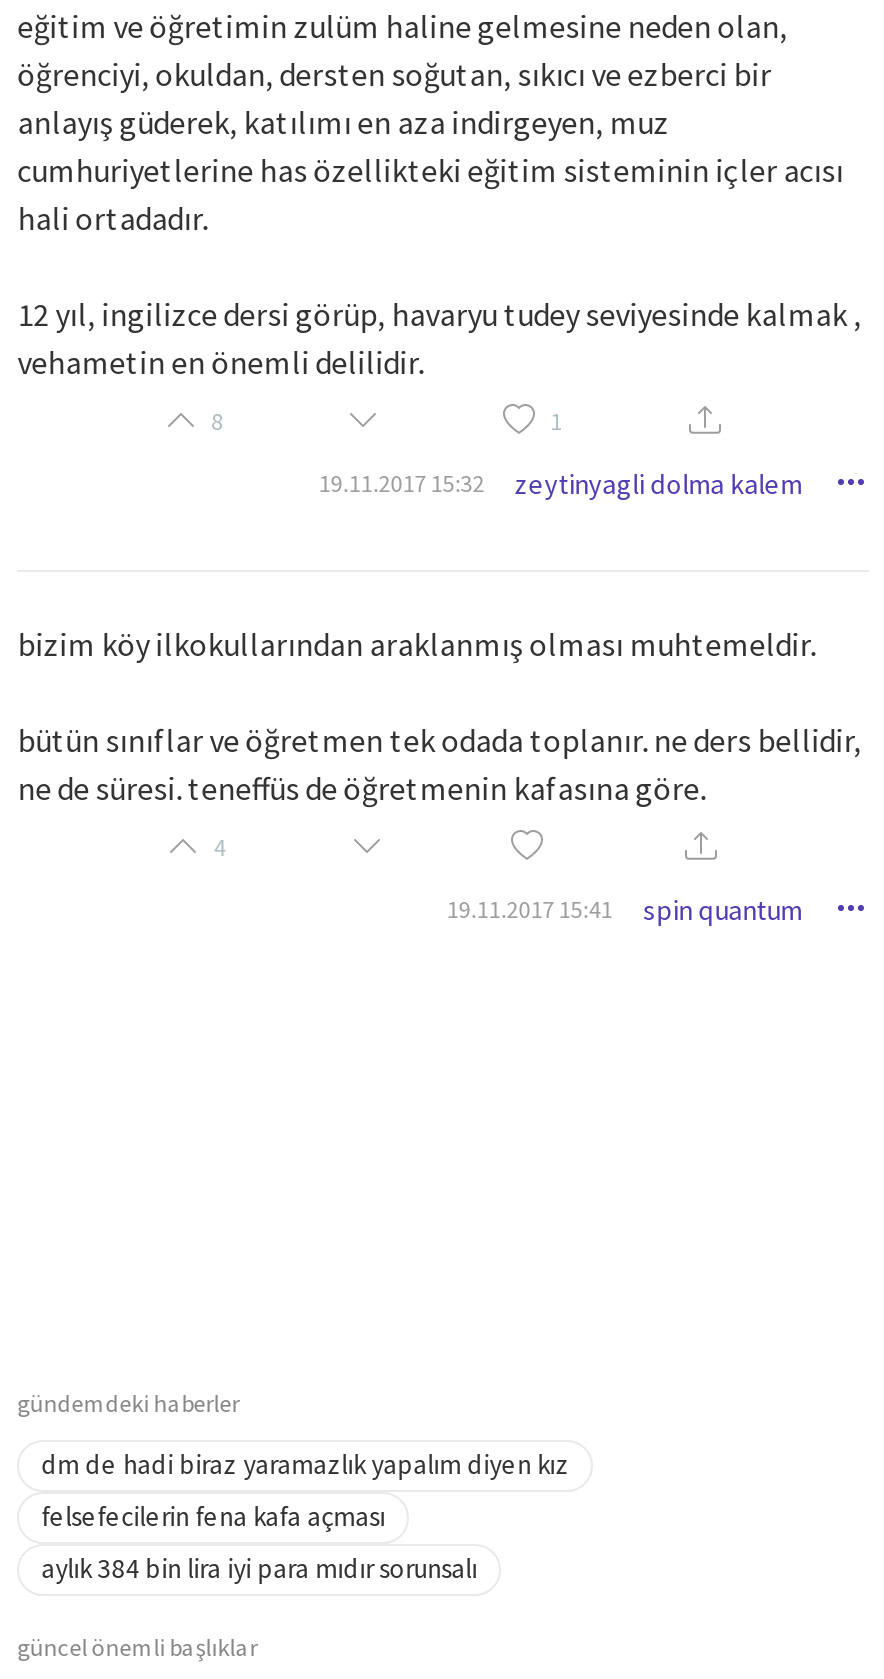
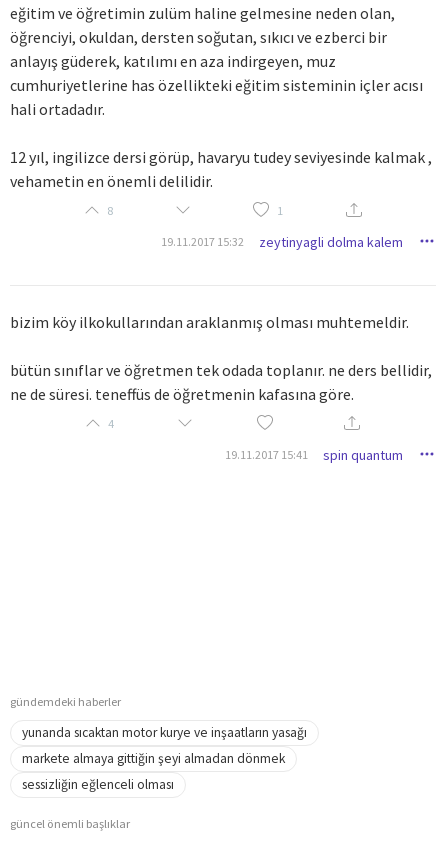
- dm de hadi biraz yaramazlık yapalım diyen kız
+ yunanda sıcaktan motor kurye ve inşaatların yasağı

- felsefecilerin fena kafa açması
+ markete almaya gittiğin şeyi almadan dönmek

- aylık 384 bin lira iyi para mıdır sorunsalı
+ sessizliğin eğlenceli olması
